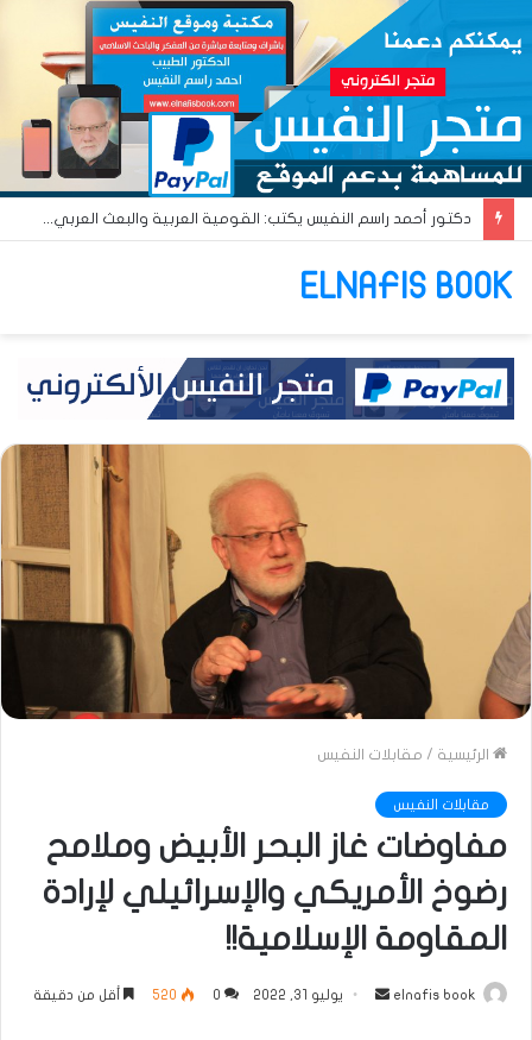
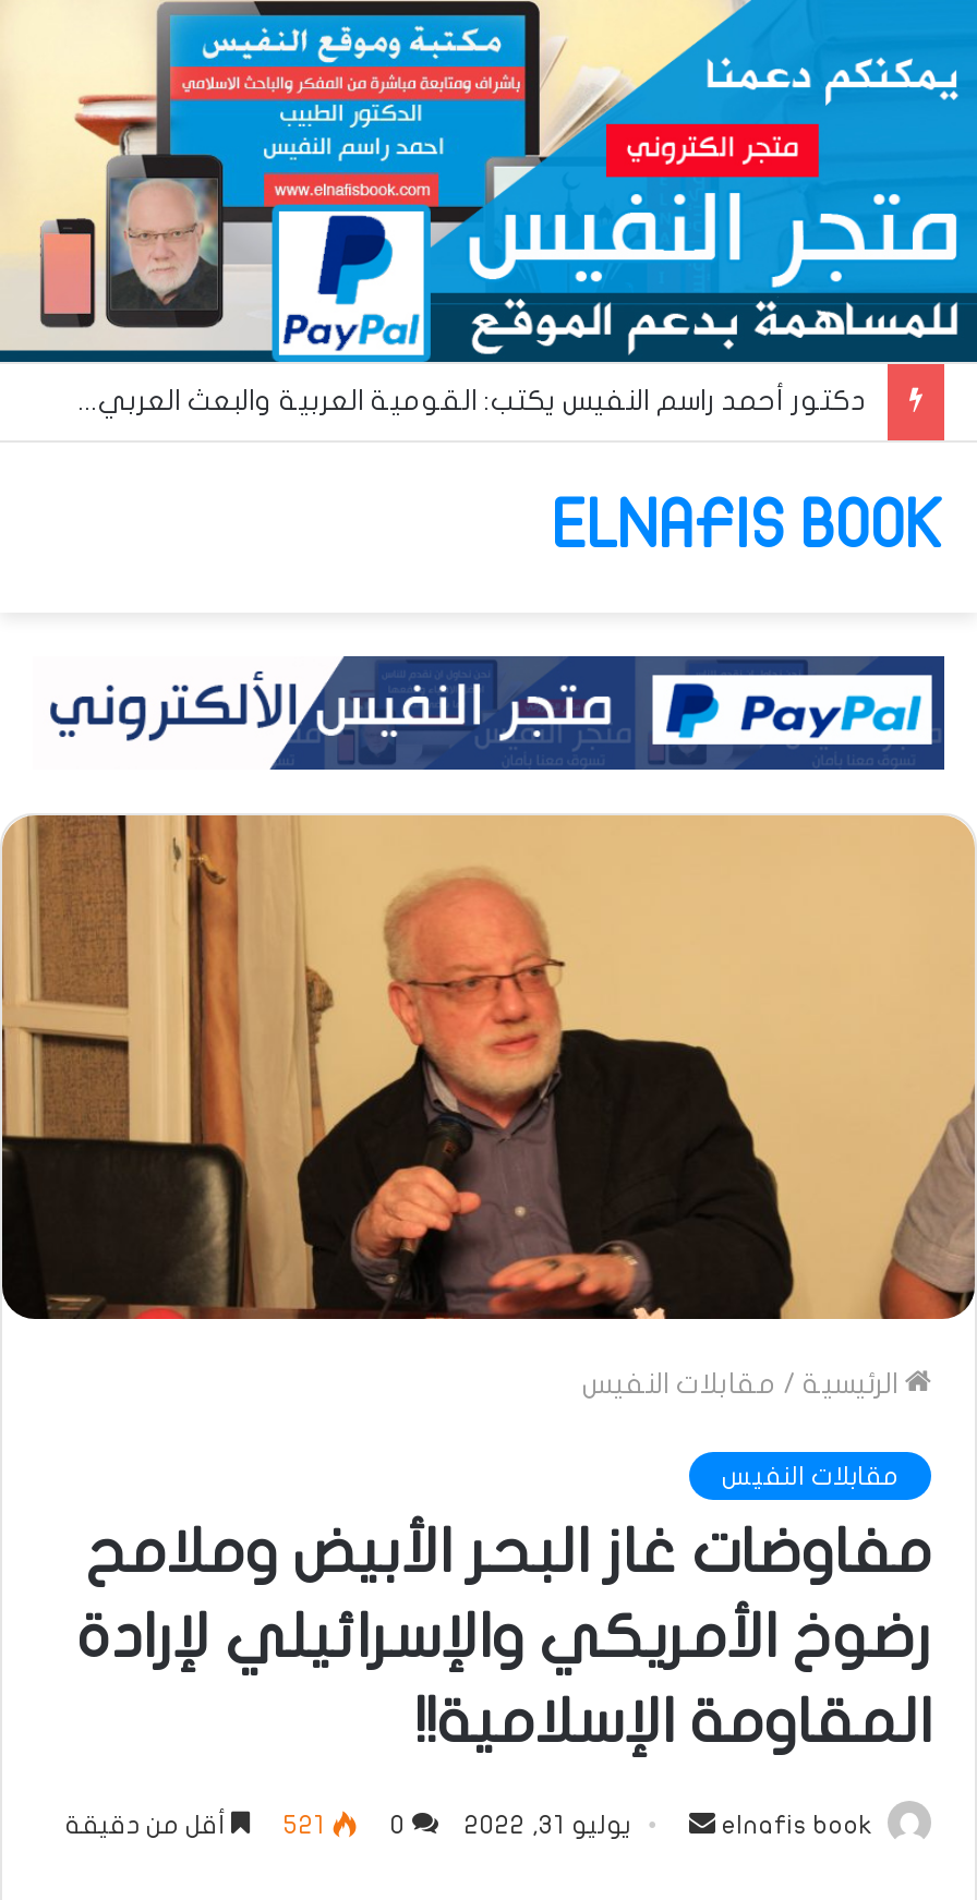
- 520
+ 521
